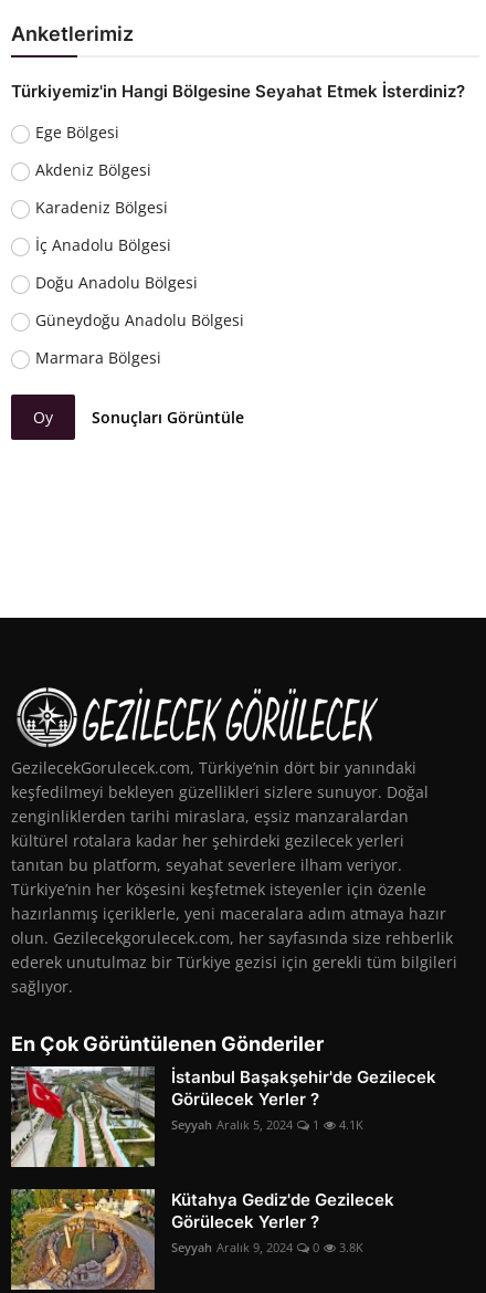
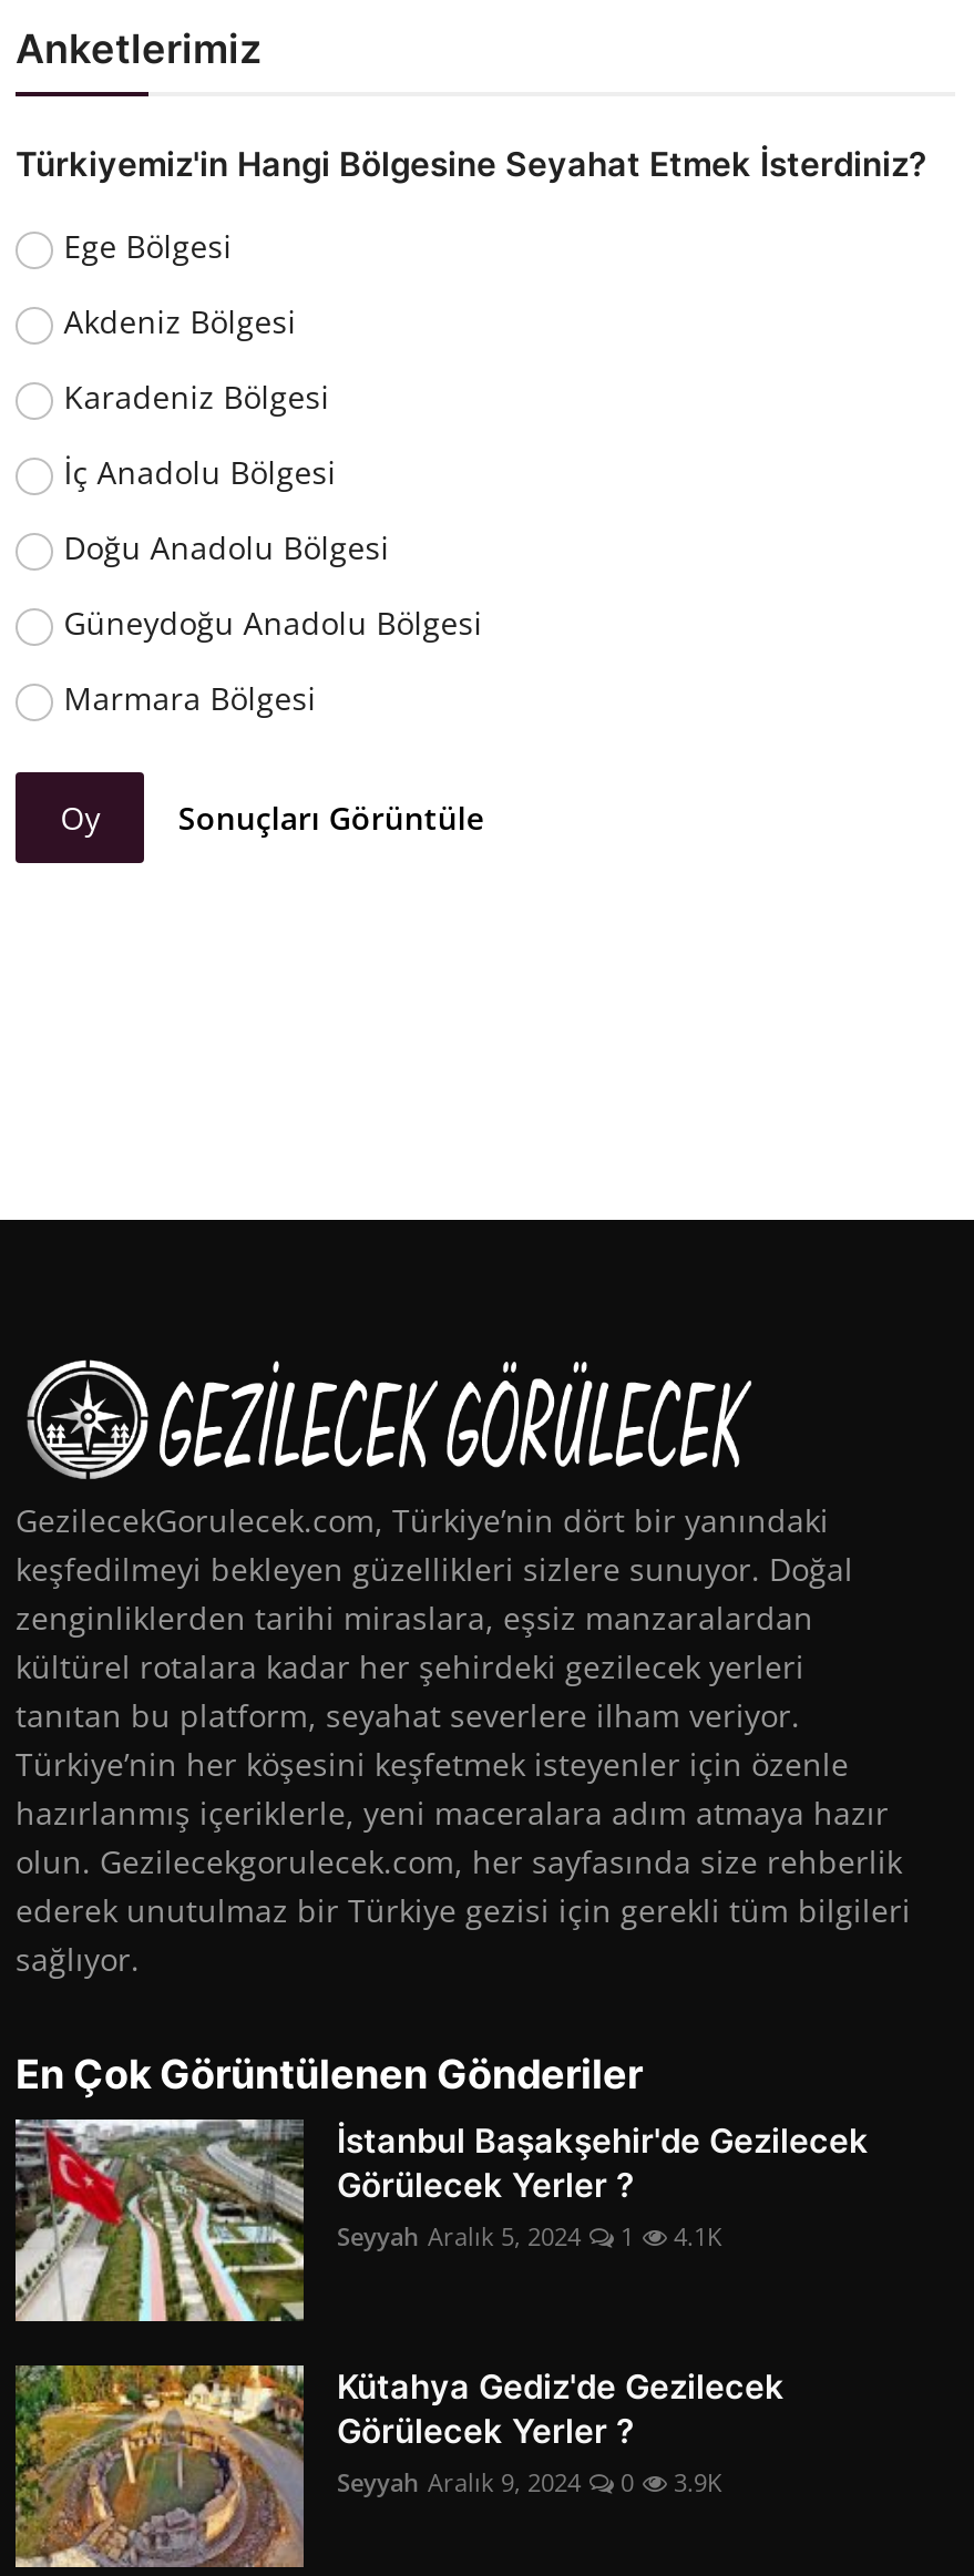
- Seyyah Aralık 9, 2024 0 3.8K
+ Seyyah Aralık 9, 2024 0 3.9K
